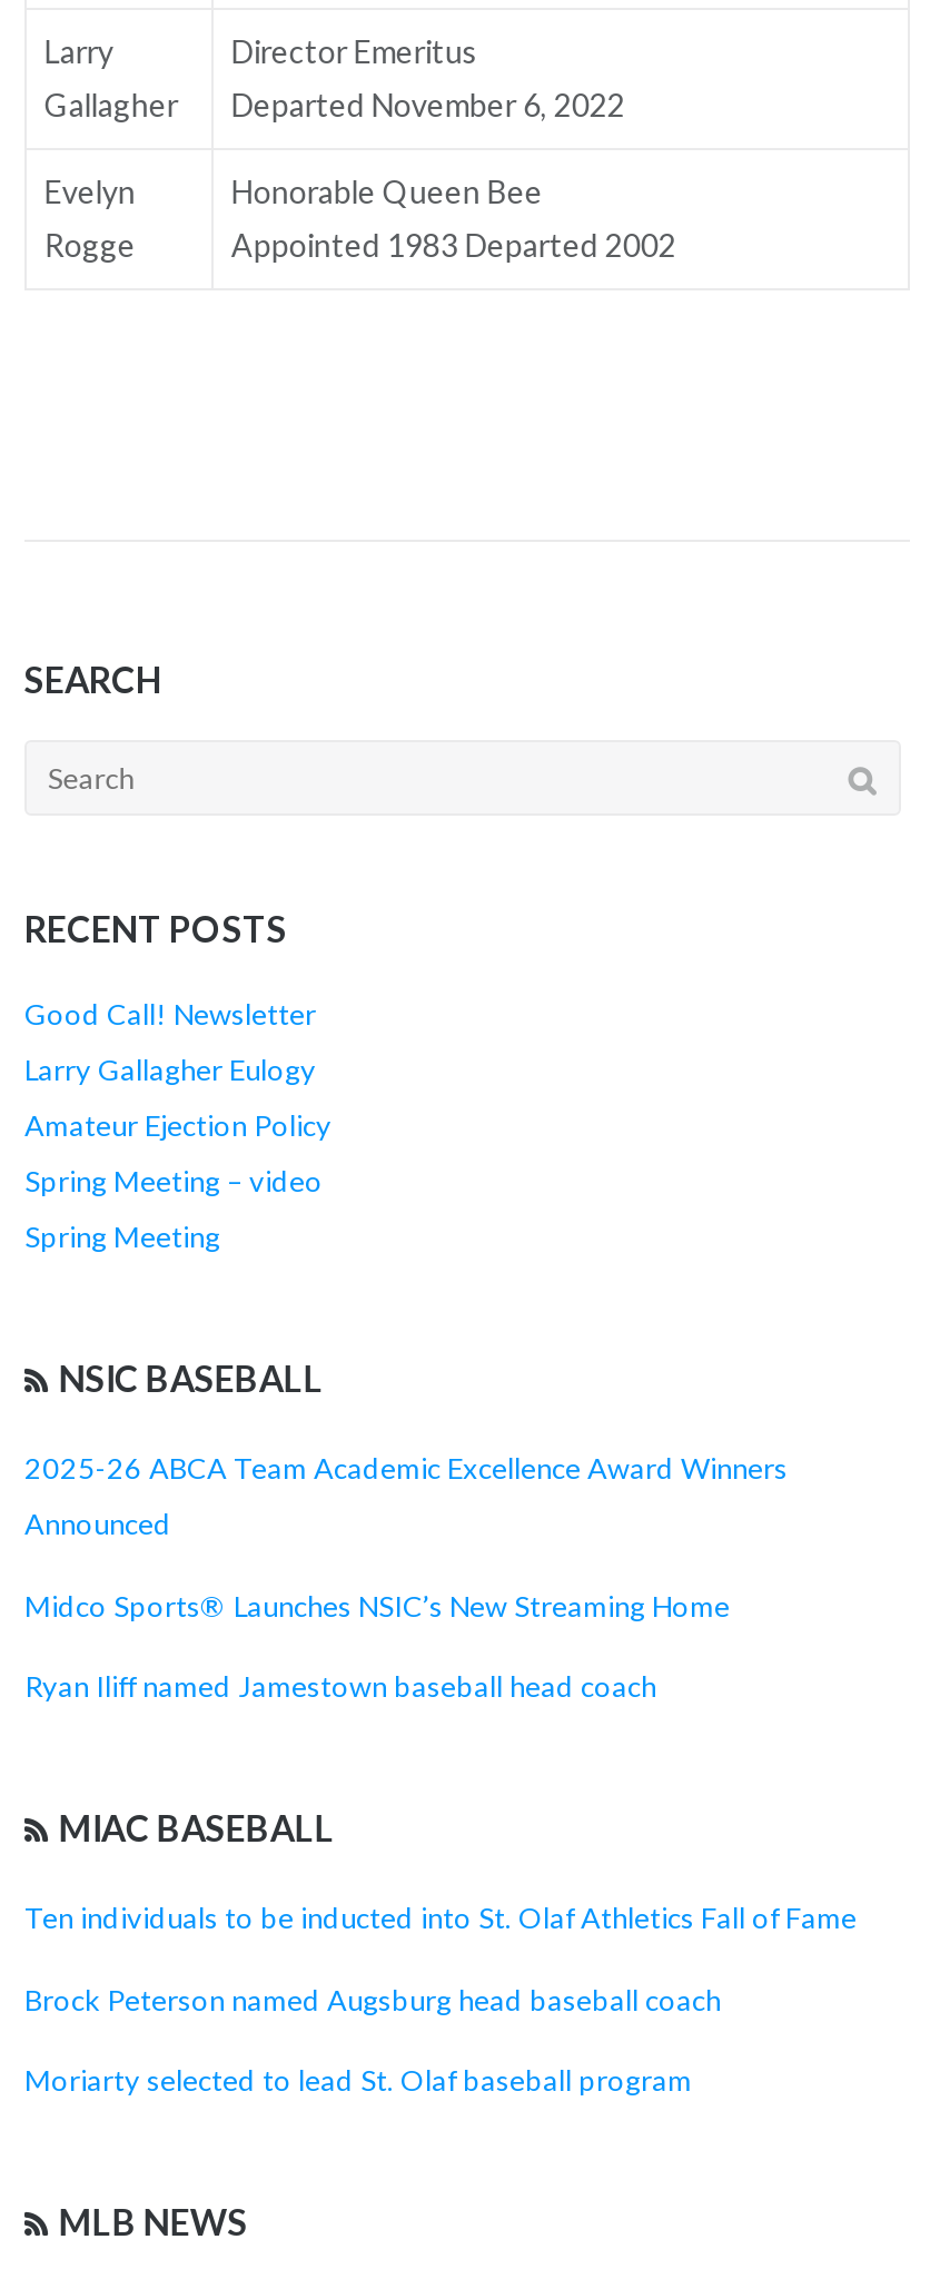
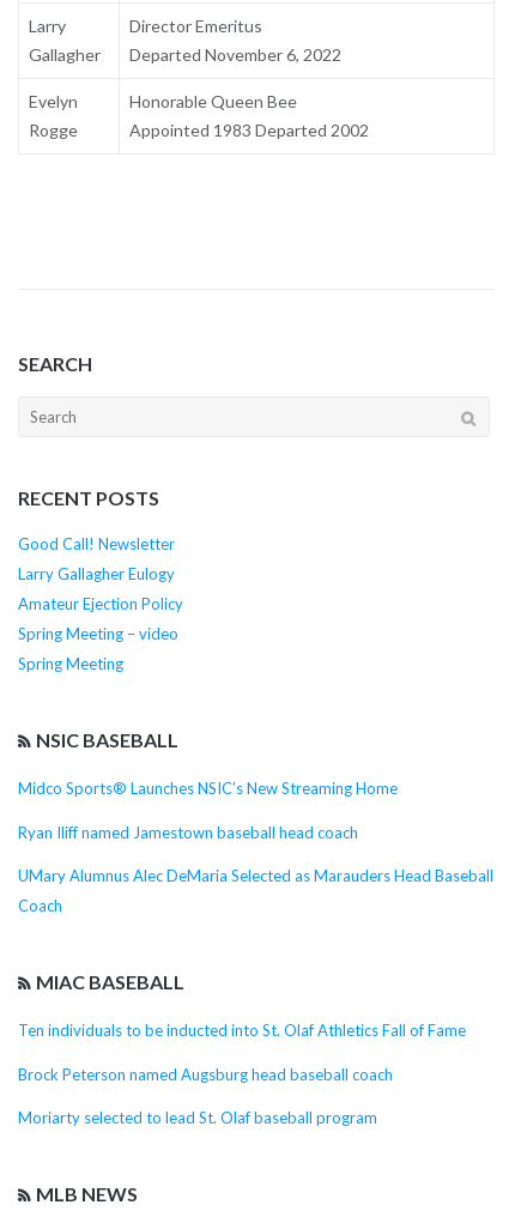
- 2025-26 ABCA Team Academic Excellence Award Winners
- Announced

moved up: Midco Sports® Launches NSIC’s New Streaming Home | Ryan Iliff named Jamestown baseball head coach

+ UMary Alumnus Alec DeMaria Selected as Marauders Head Baseball
+ Coach
